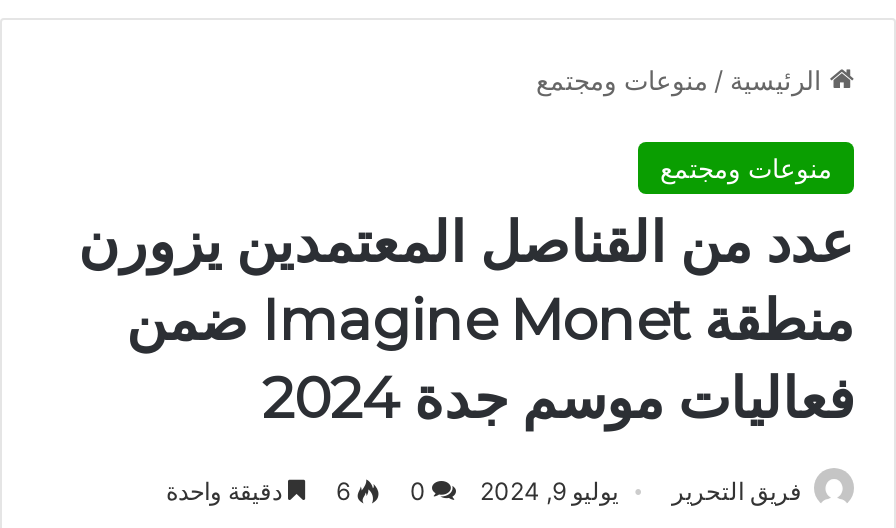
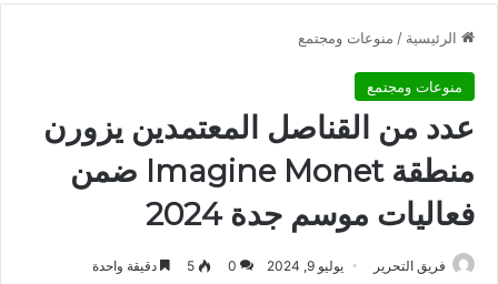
- 0 6 دقيقة واحدة
+ 0 5 دقيقة واحدة
